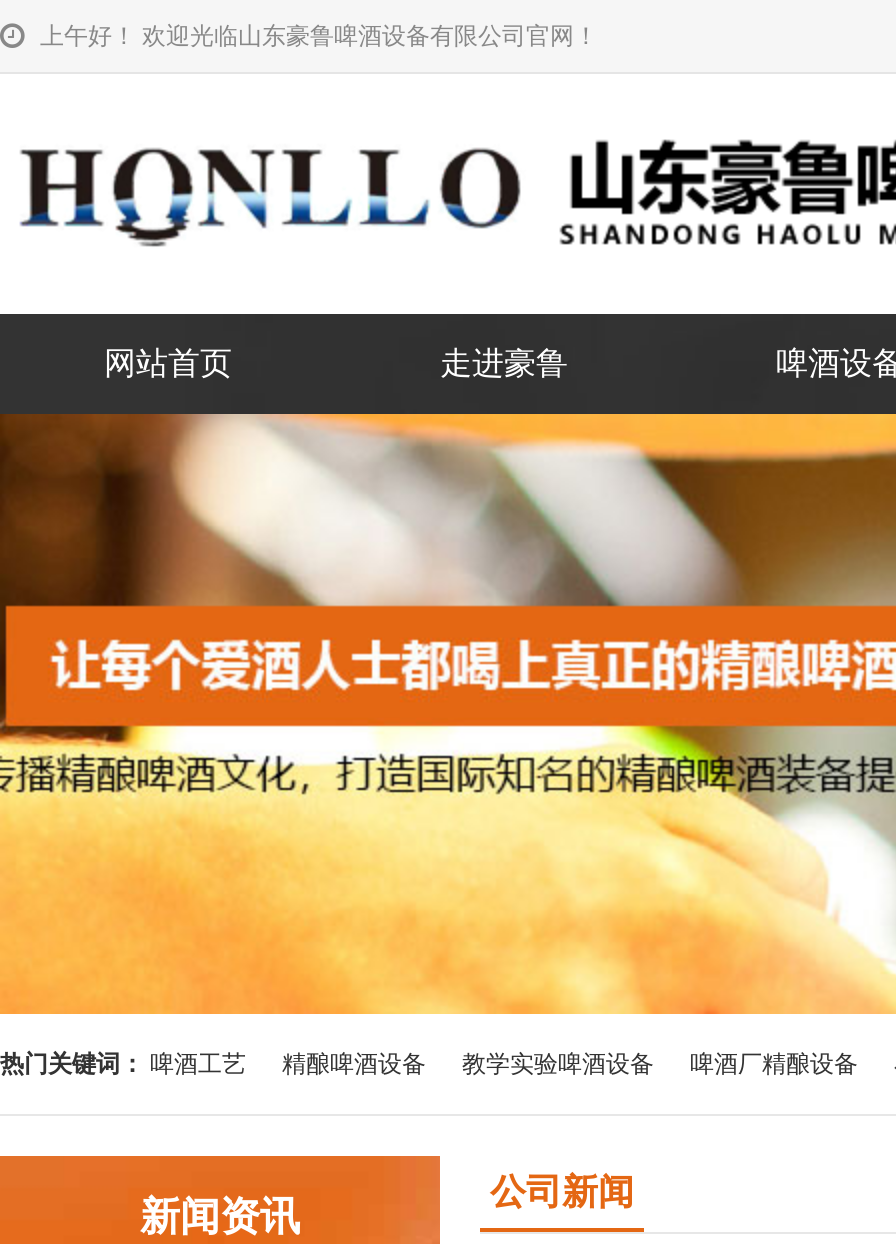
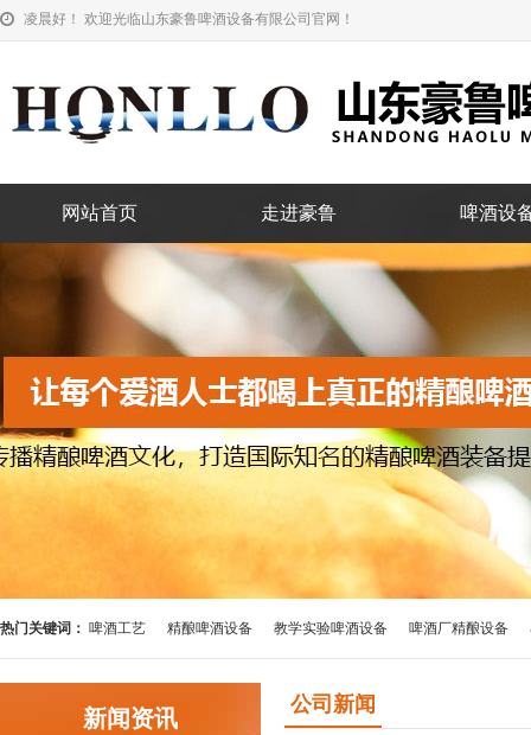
- 上午好！ 欢迎光临山东豪鲁啤酒设备有限公司官网！
+ 凌晨好！ 欢迎光临山东豪鲁啤酒设备有限公司官网！
